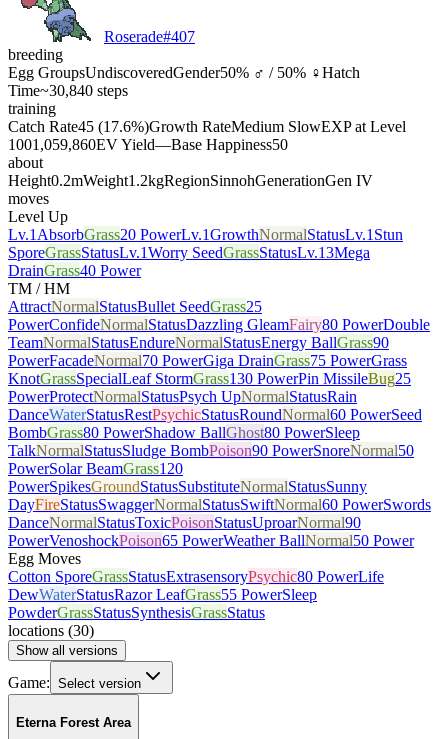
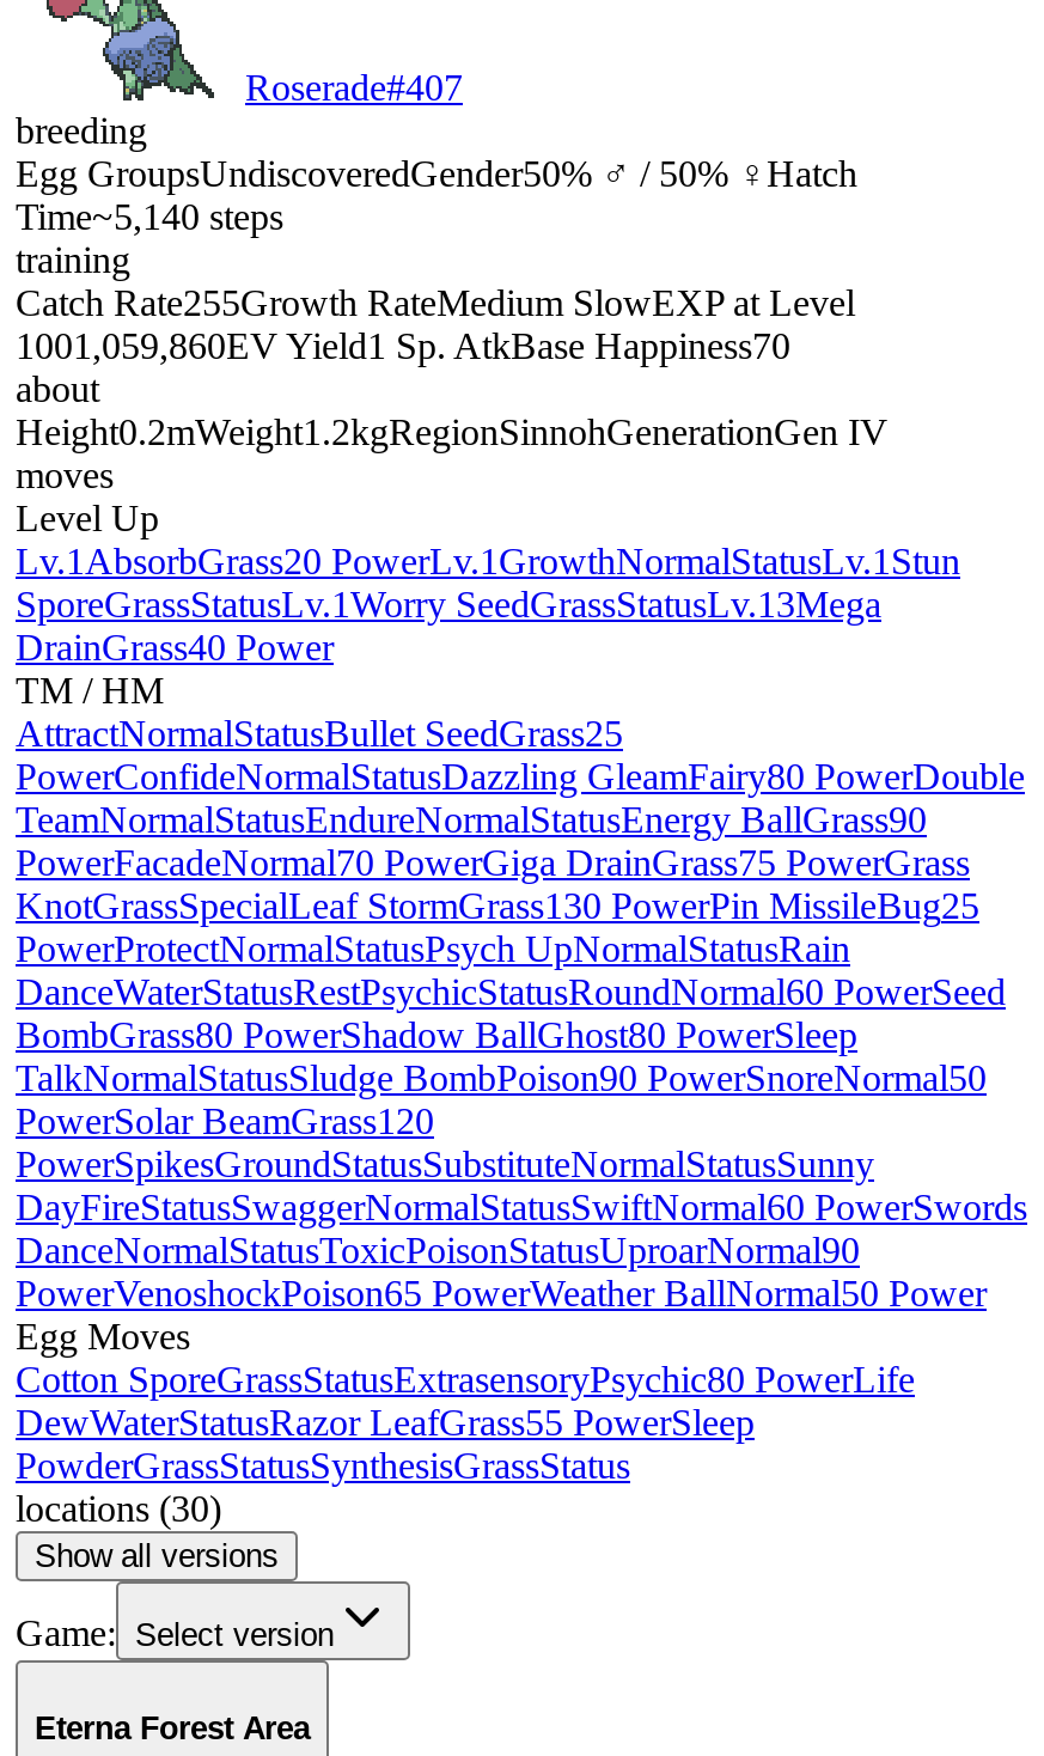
- Time~30,840 steps
+ Time~5,140 steps

- Catch Rate45 (17.6%)Growth RateMedium SlowEXP at Level
- 1001,059,860EV Yield—Base Happiness50
+ Catch Rate255Growth RateMedium SlowEXP at Level
+ 1001,059,860EV Yield1 Sp. AtkBase Happiness70
